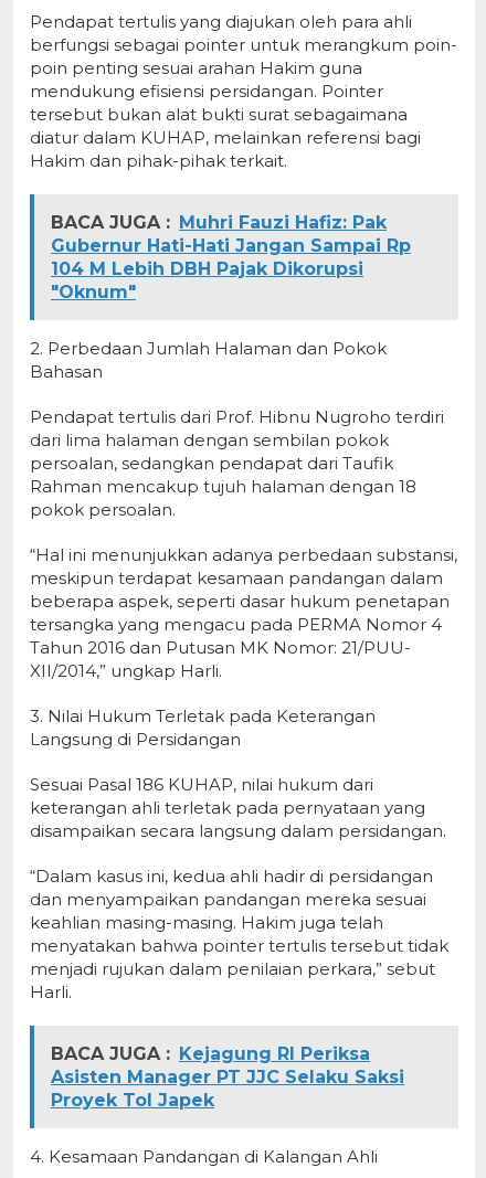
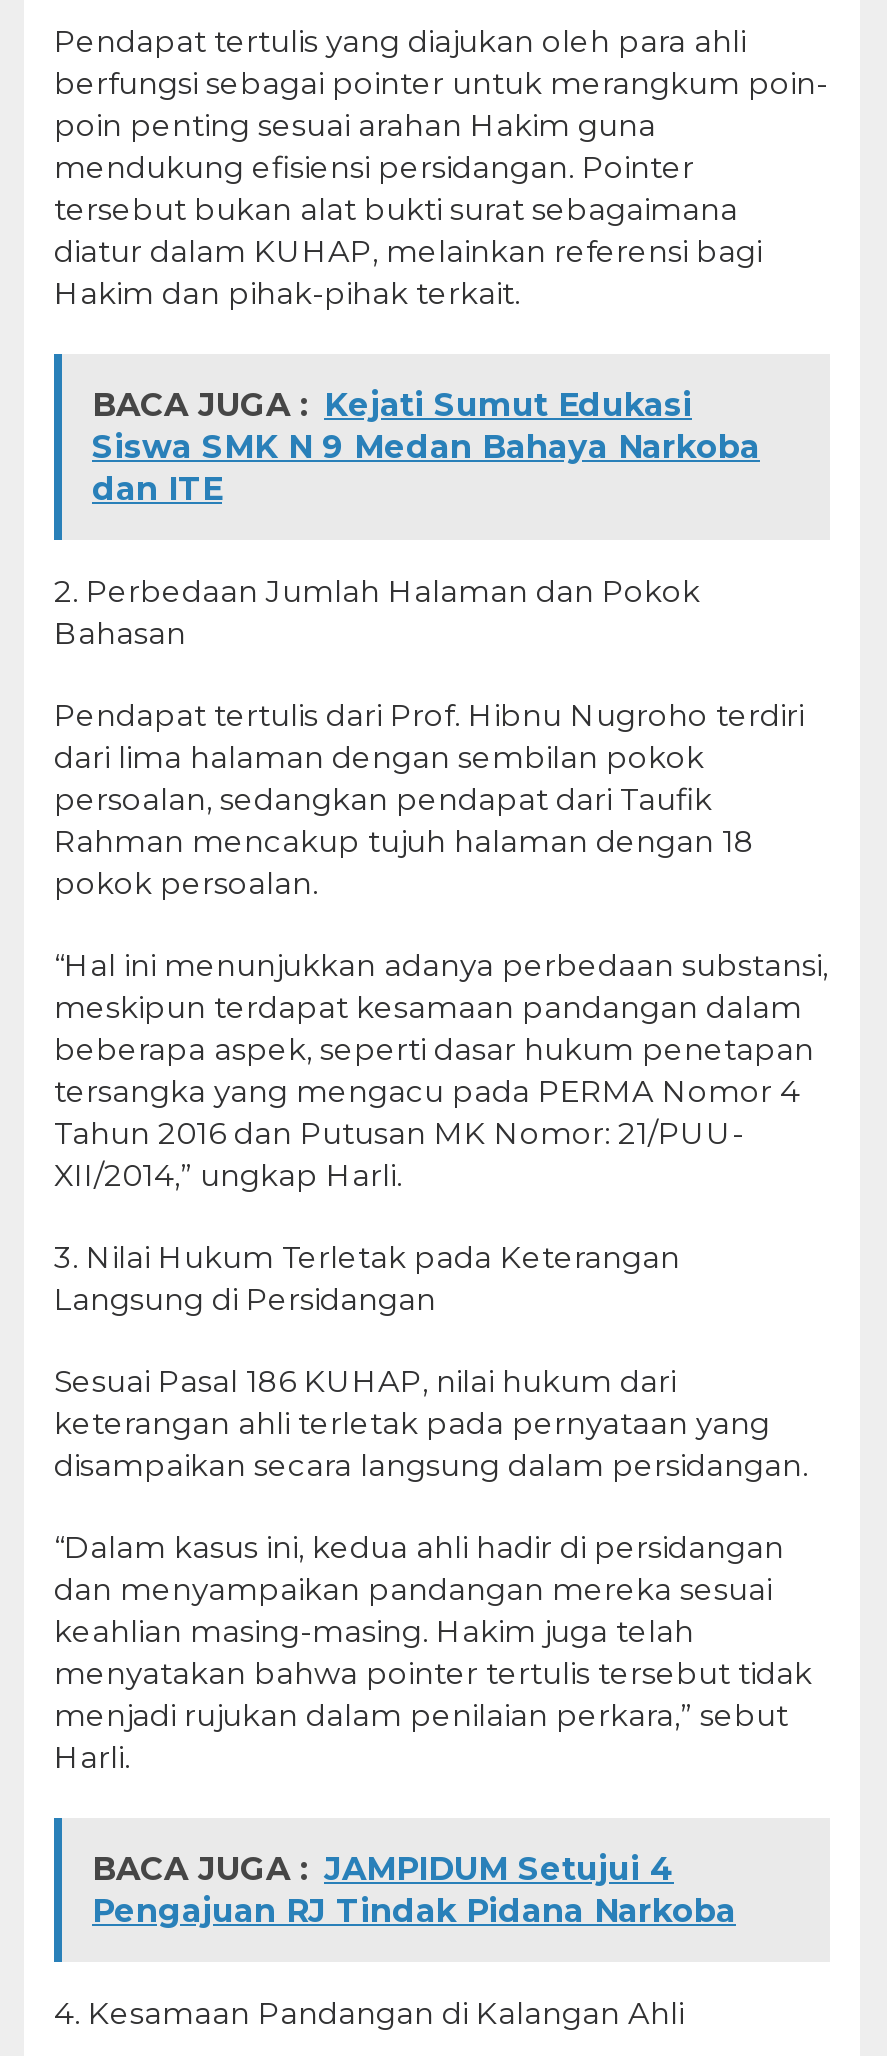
- BACA JUGA : Muhri Fauzi Hafiz: Pak
- Gubernur Hati-Hati Jangan Sampai Rp
- 104 M Lebih DBH Pajak Dikorupsi
- "Oknum"
+ BACA JUGA : Kejati Sumut Edukasi
+ Siswa SMK N 9 Medan Bahaya Narkoba
+ dan ITE

- BACA JUGA : Kejagung RI Periksa
- Asisten Manager PT JJC Selaku Saksi
- Proyek Tol Japek
+ BACA JUGA : JAMPIDUM Setujui 4
+ Pengajuan RJ Tindak Pidana Narkoba
